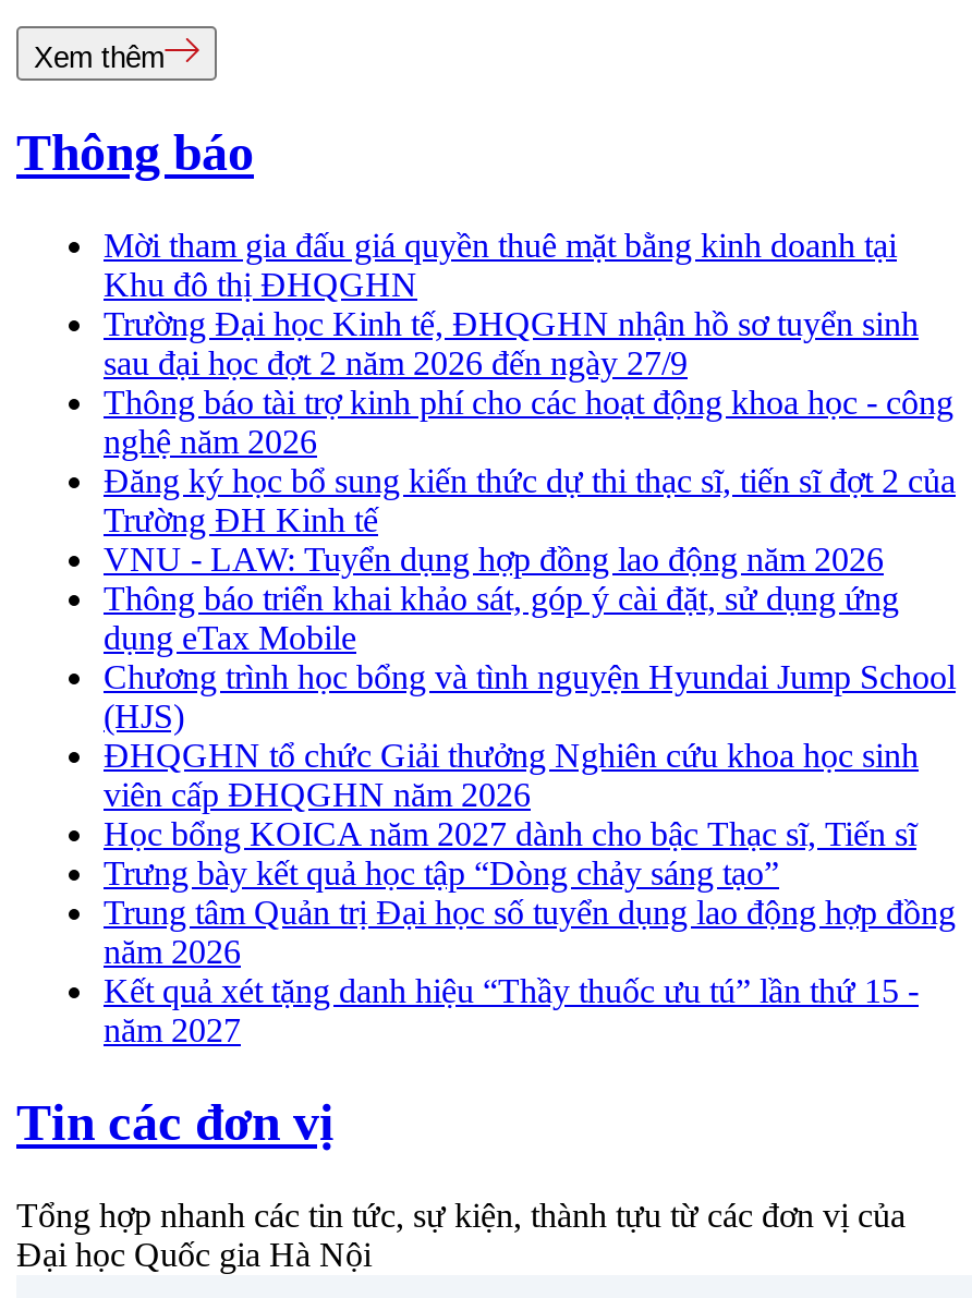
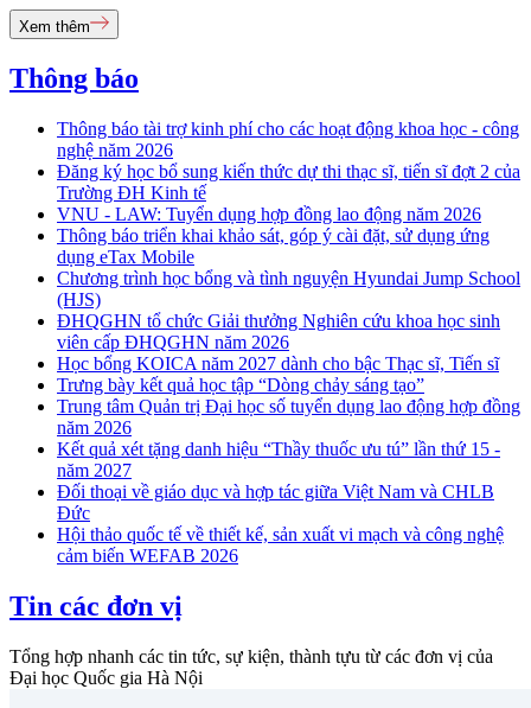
- Mời tham gia đấu giá quyền thuê mặt bằng kinh doanh tại
- Khu đô thị ĐHQGHN
- Trường Đại học Kinh tế, ĐHQGHN nhận hồ sơ tuyển sinh
- sau đại học đợt 2 năm 2026 đến ngày 27/9

moved up: Thông báo tài trợ kinh phí cho các hoạt động khoa học - công | nghệ năm 2026 | Đăng ký học bổ sung kiến thức dự thi thạc sĩ, tiến sĩ đợt 2 của | ... | Kết quả xét tặng danh hiệu “Thầy thuốc ưu tú” lần thứ 15 - | năm 2027

+ Đối thoại về giáo dục và hợp tác giữa Việt Nam và CHLB
+ Đức
+ Hội thảo quốc tế về thiết kế, sản xuất vi mạch và công nghệ
+ cảm biến WEFAB 2026
